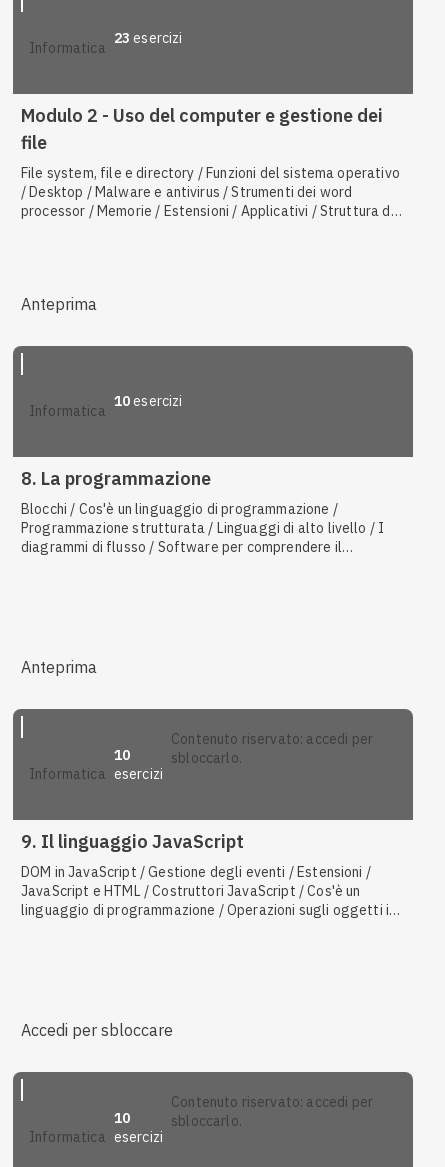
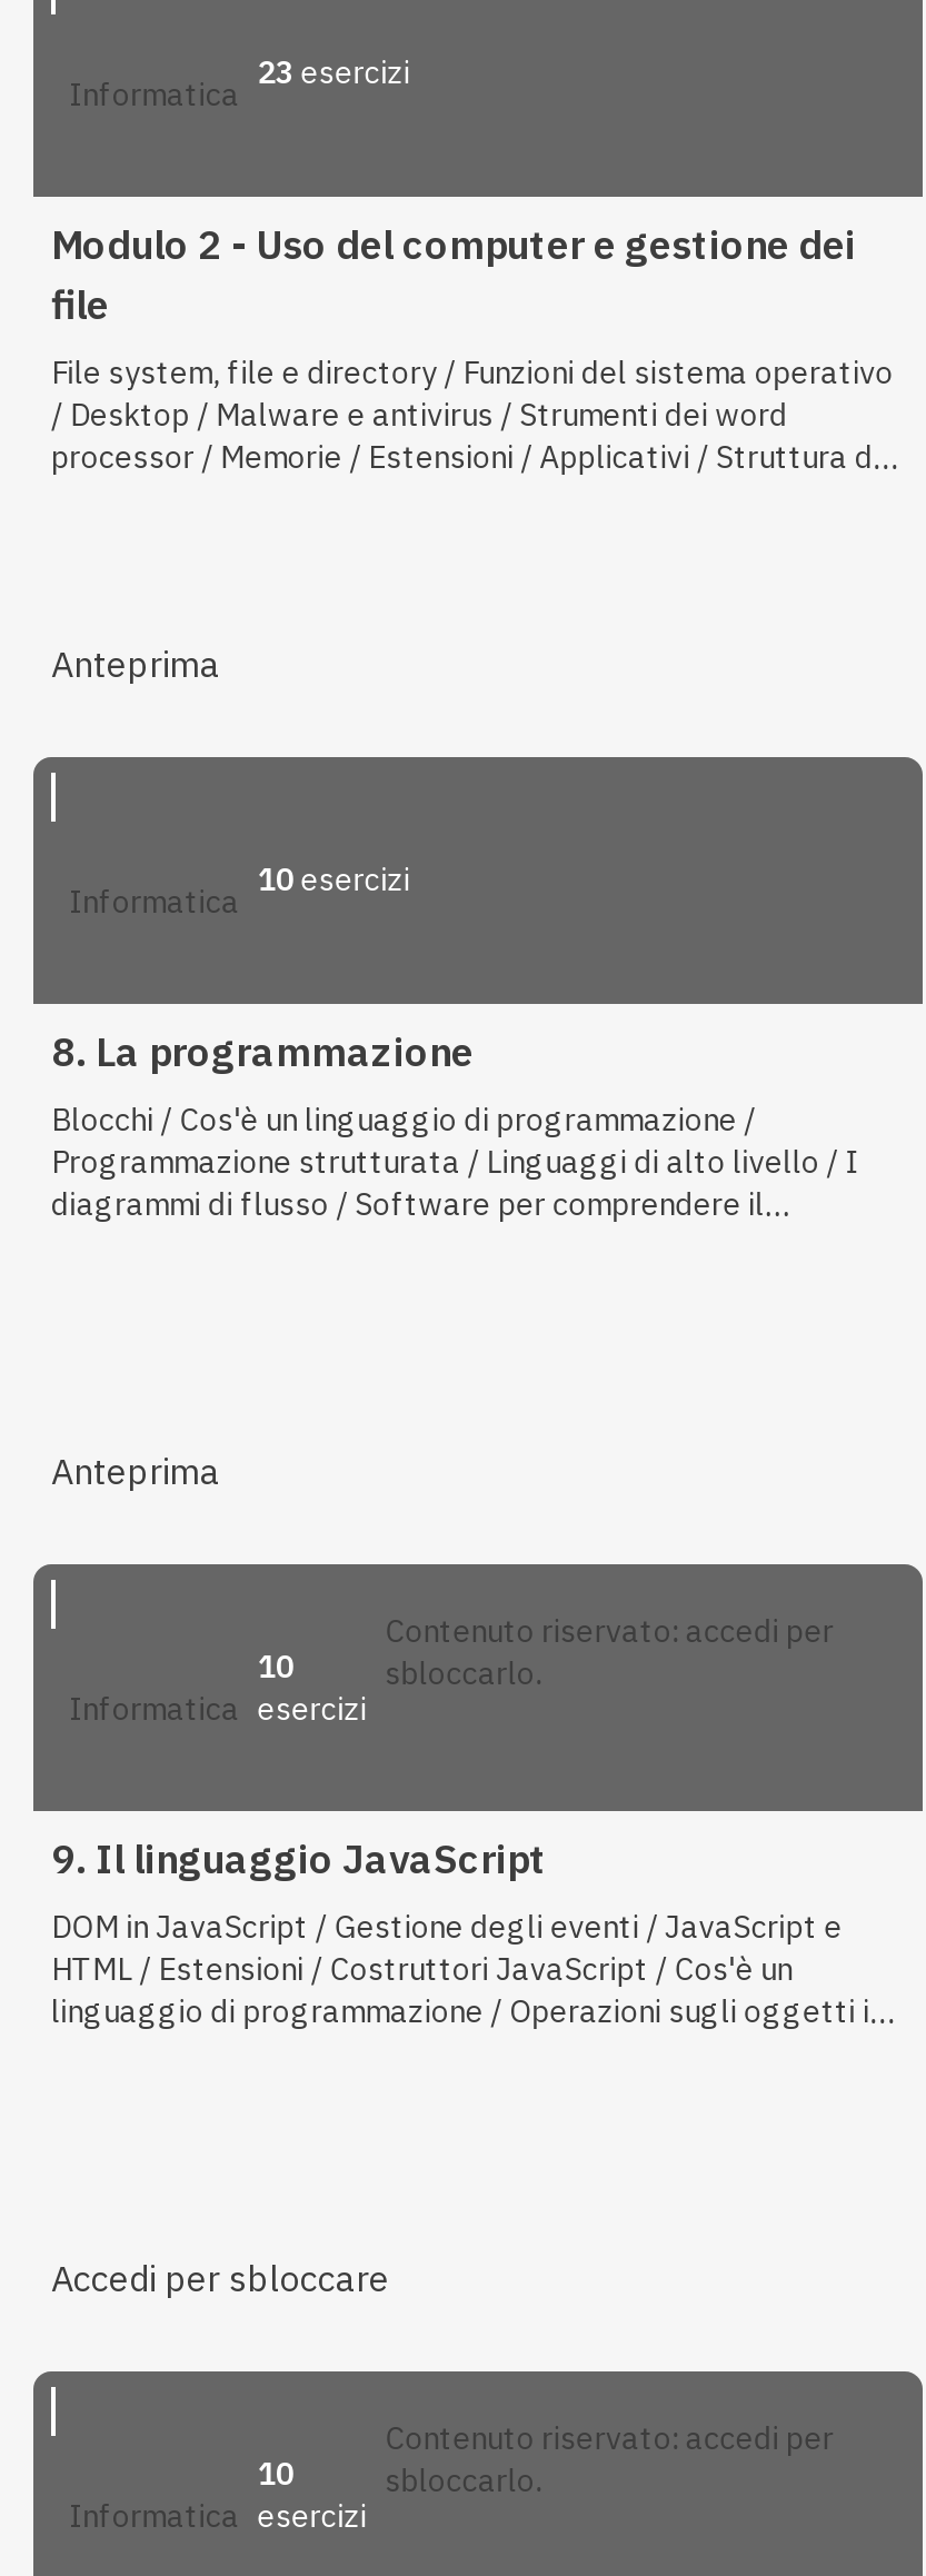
- DOM in JavaScript / Gestione degli eventi / Estensioni /
+ DOM in JavaScript / Gestione degli eventi / JavaScript e

- JavaScript e HTML / Costruttori JavaScript / Cos'è un
+ HTML / Estensioni / Costruttori JavaScript / Cos'è un
